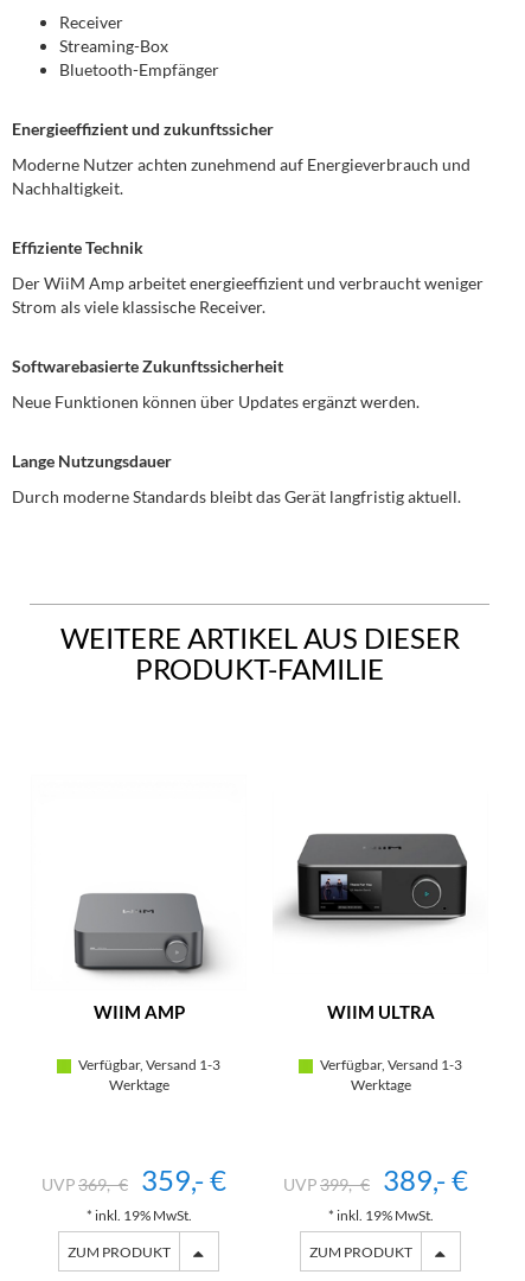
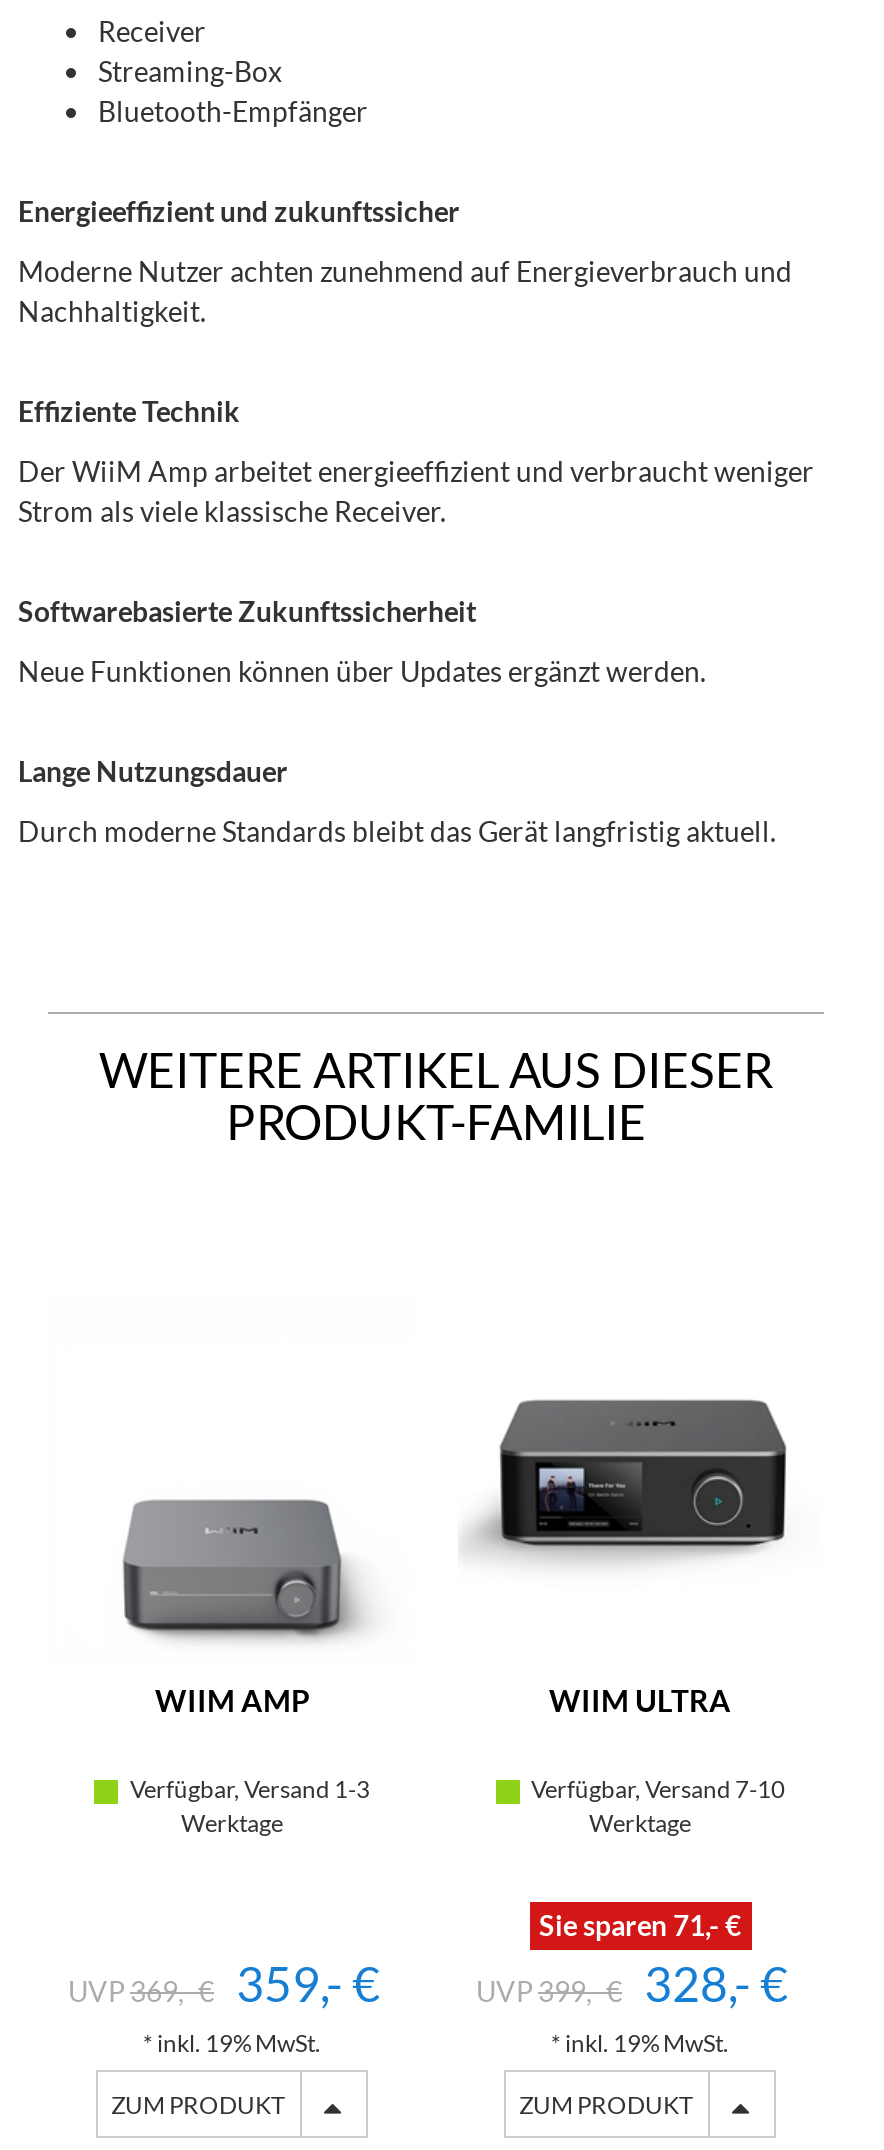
- Verfügbar, Versand 1-3
+ Verfügbar, Versand 7-10

+ Sie sparen 71,- €

- 399,- € 389,- €
+ 399,- € 328,- €
